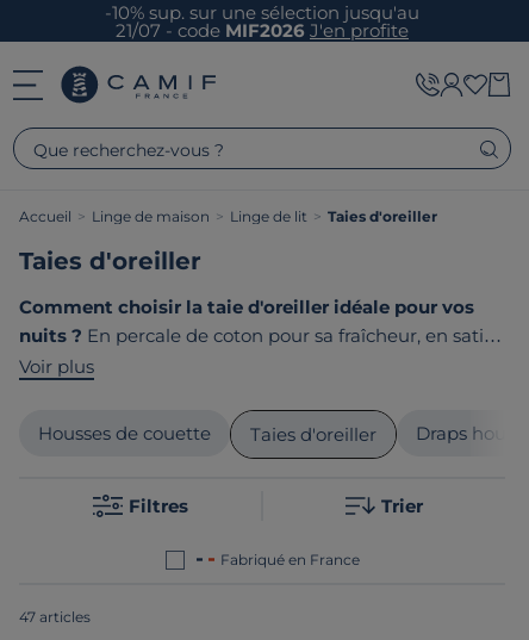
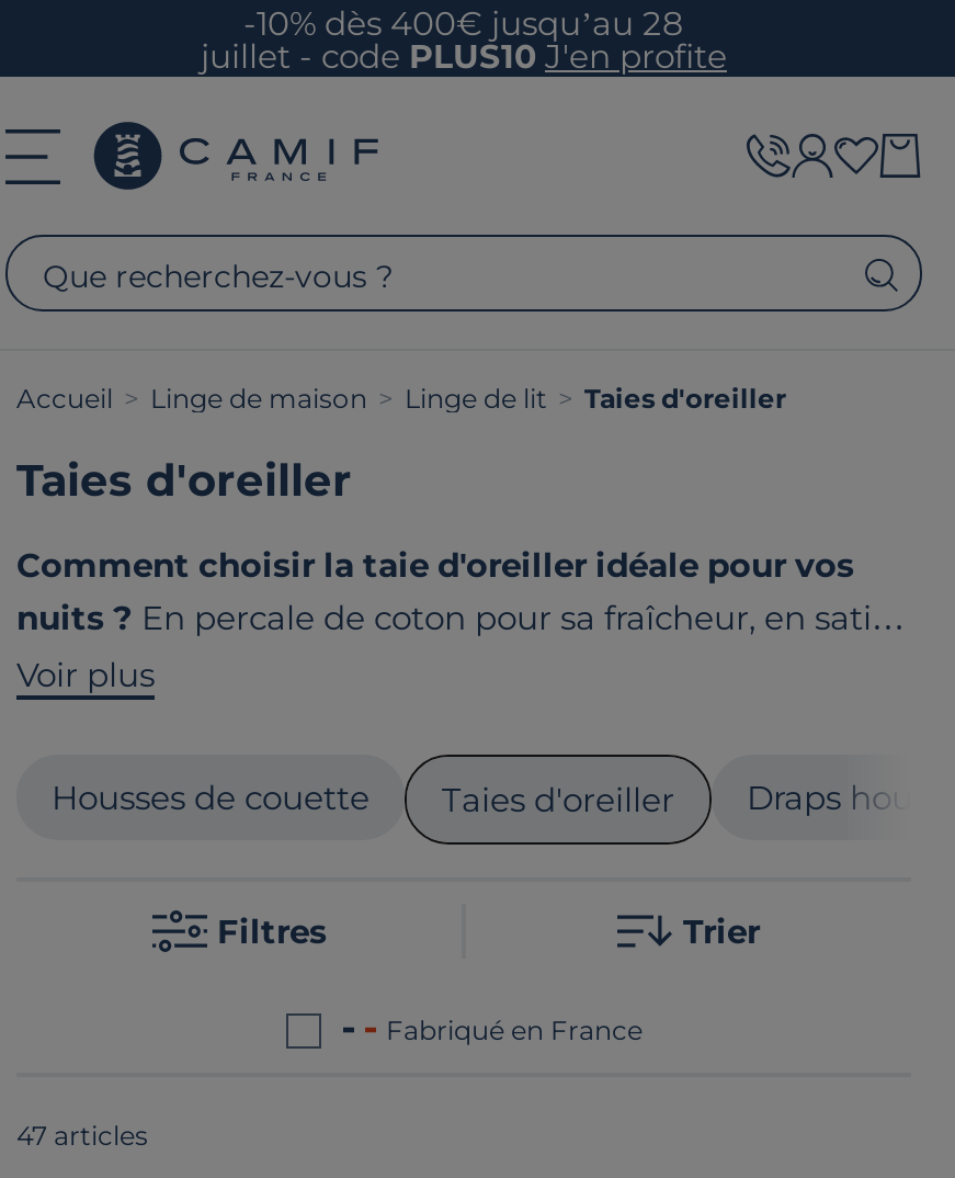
- -10% sup. sur une sélection jusqu'au
- 21/07 - codeMIF2026 J'en profite
+ -10% dès 400€ jusqu’au 28
+ juillet - codePLUS10 J'en profite
